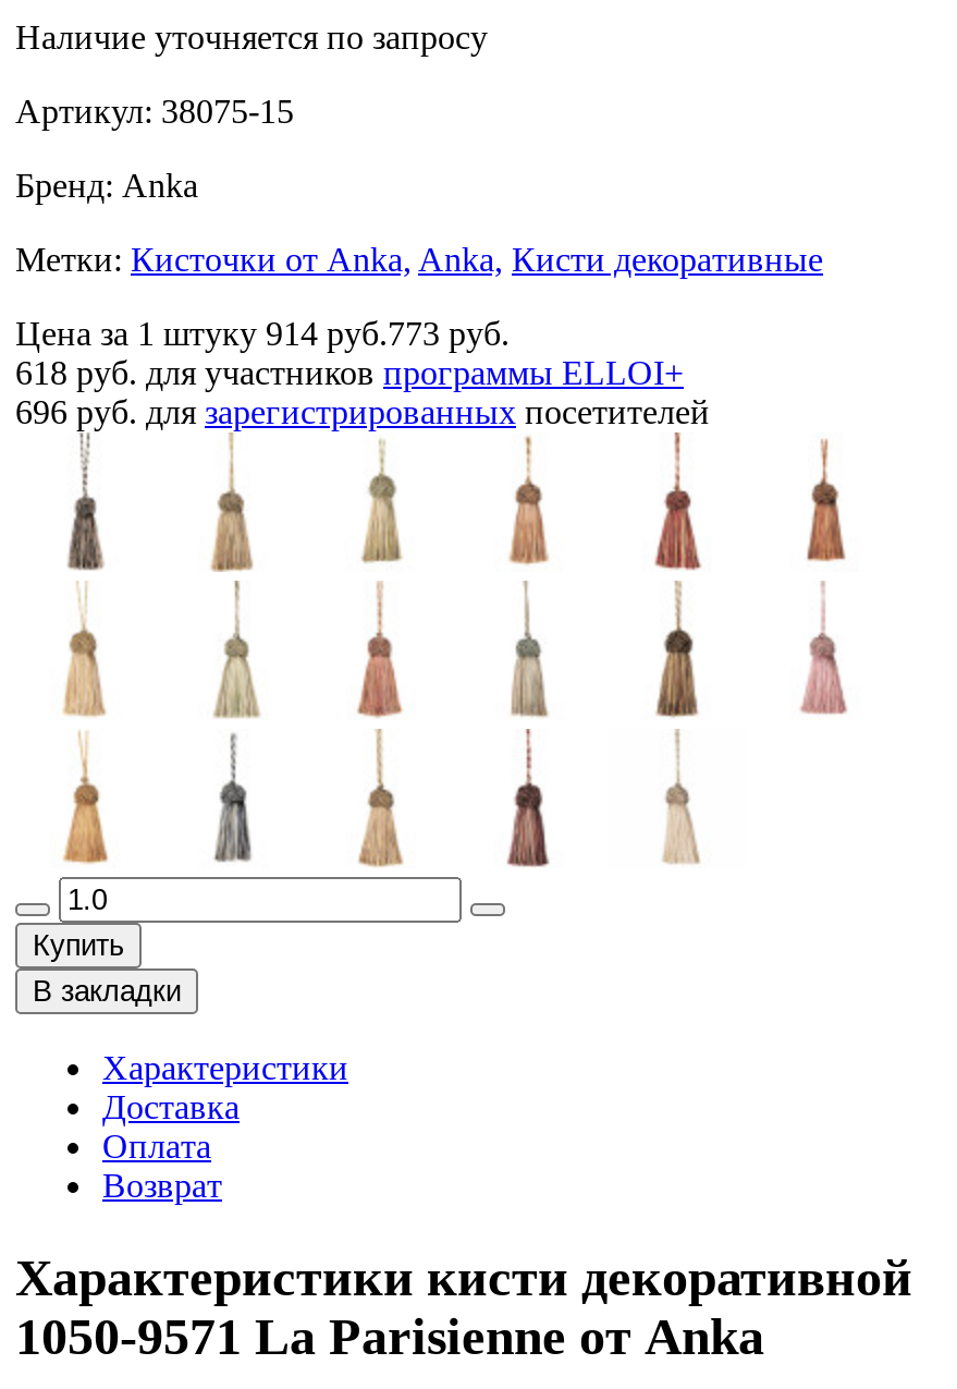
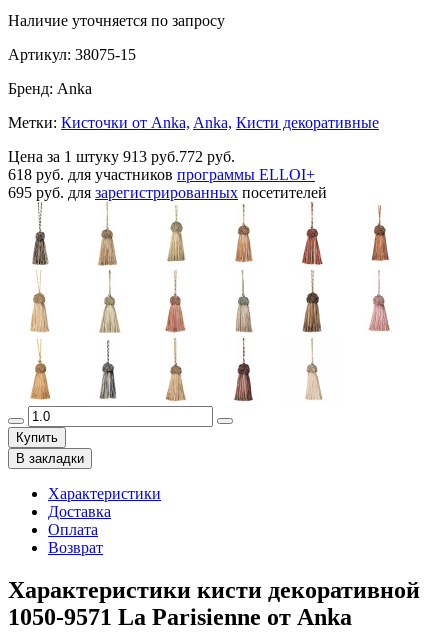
- Цена за 1 штуку 914 руб.773 руб.
+ Цена за 1 штуку 913 руб.772 руб.

- 696 руб. для зарегистрированных посетителей
+ 695 руб. для зарегистрированных посетителей
